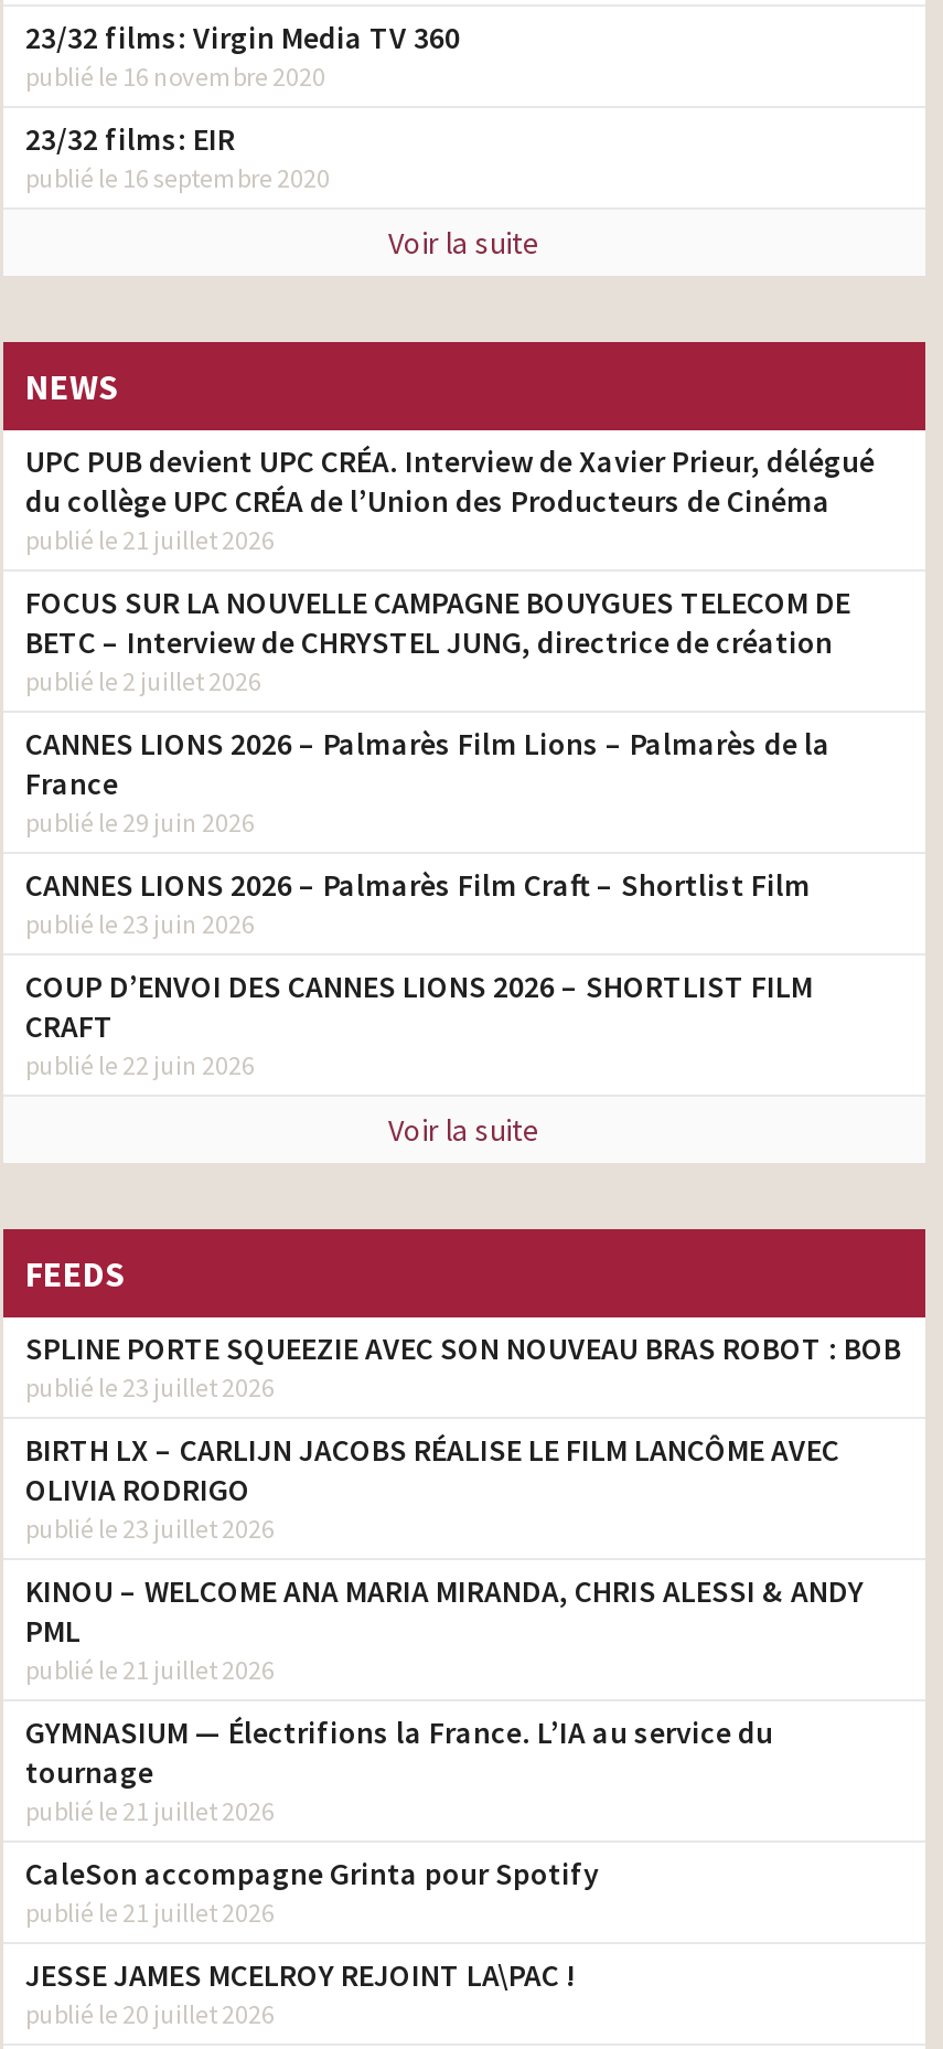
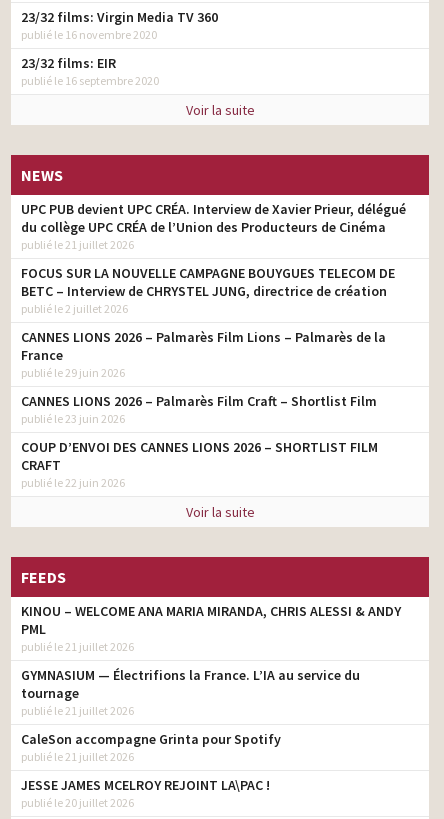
- SPLINE PORTE SQUEEZIE AVEC SON NOUVEAU BRAS ROBOT : BOB
- publié le 23 juillet 2026
- BIRTH LX – CARLIJN JACOBS RÉALISE LE FILM LANCÔME AVEC
- OLIVIA RODRIGO
- publié le 23 juillet 2026
